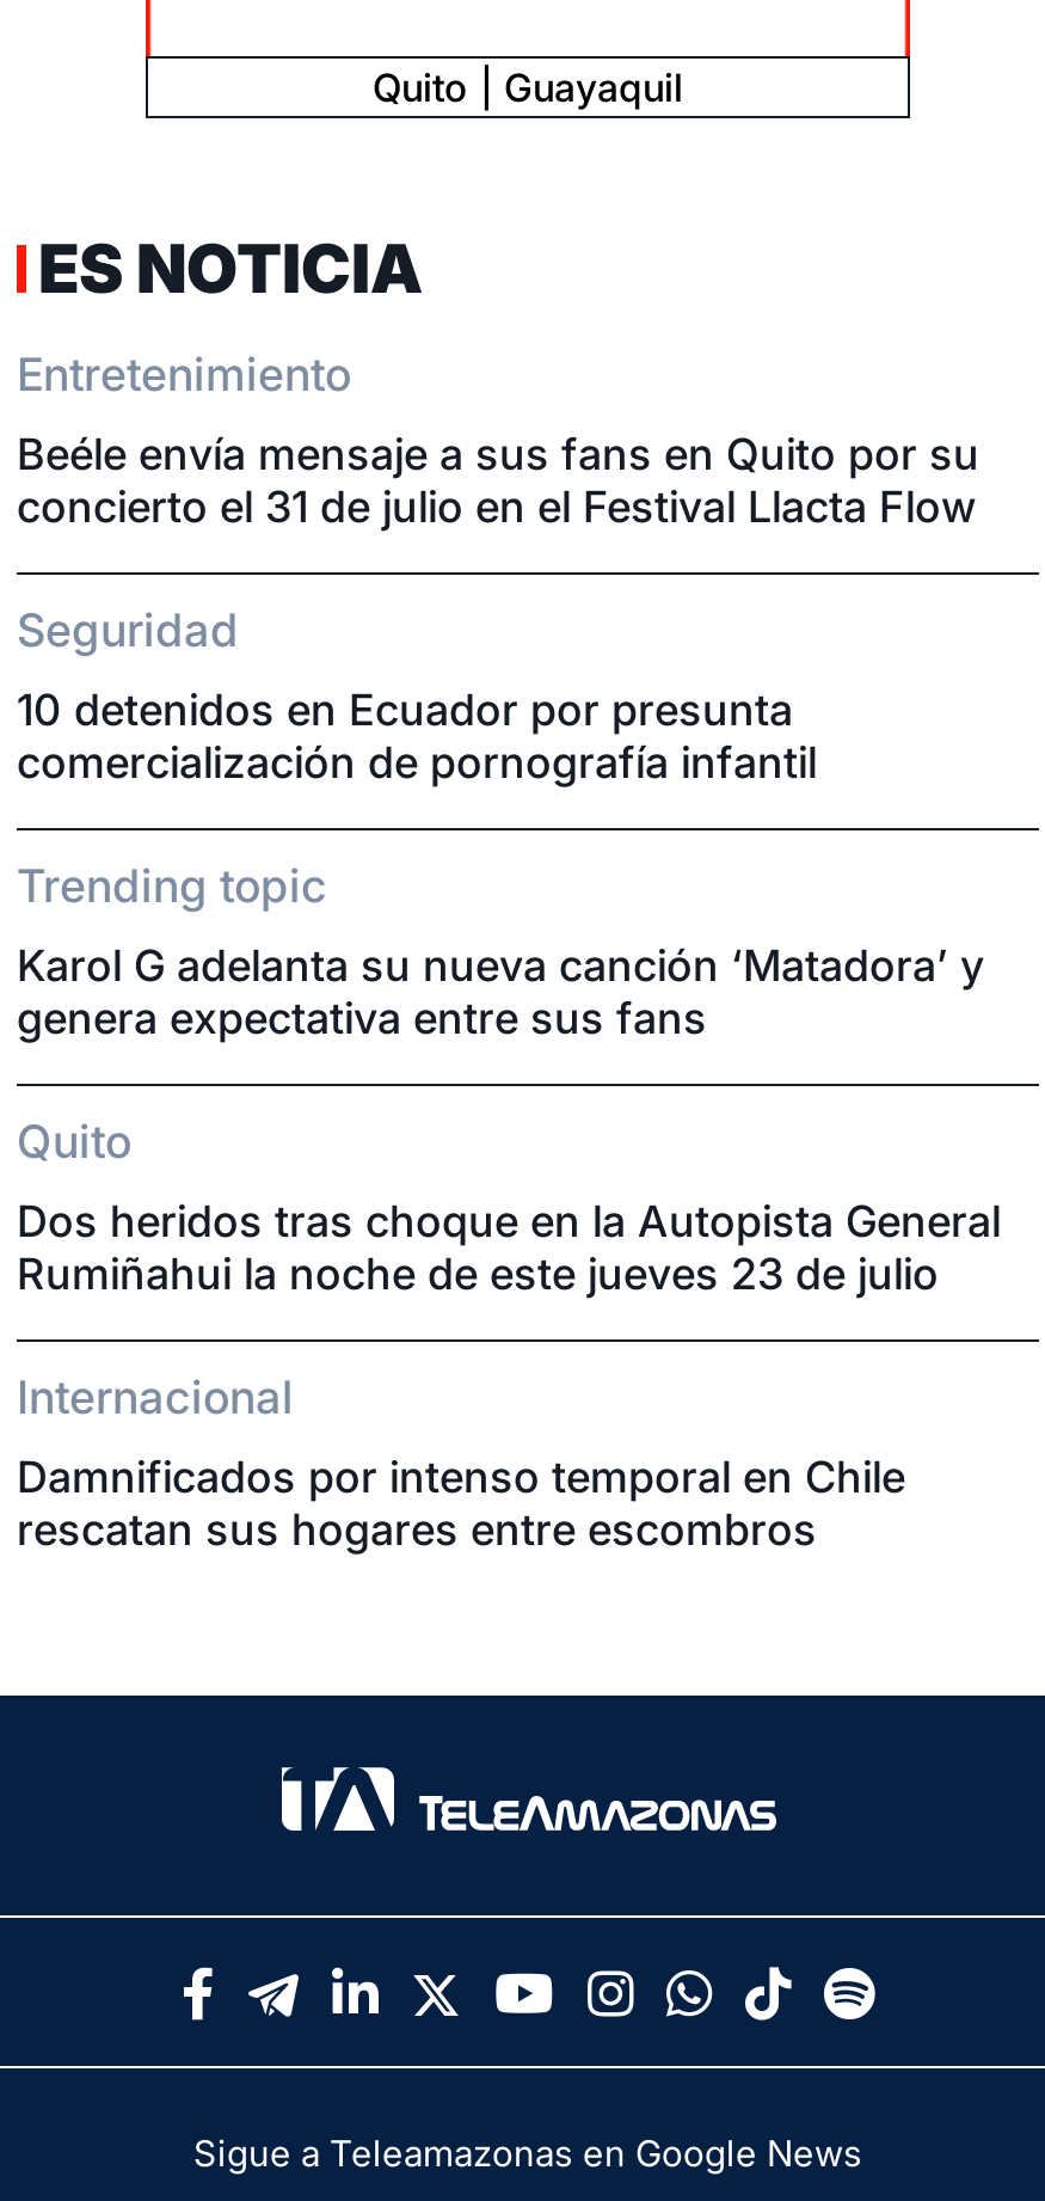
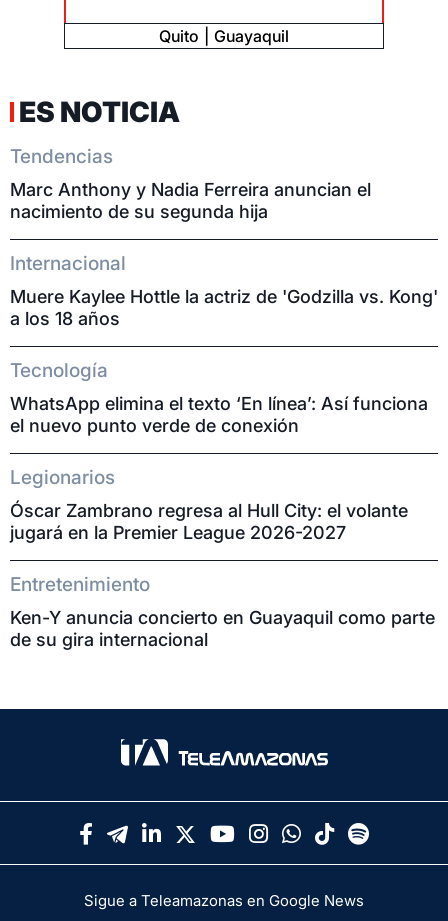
moved down: Entretenimiento

- Beéle envía mensaje a sus fans en Quito por su
- concierto el 31 de julio en el Festival Llacta Flow
- Seguridad
- 10 detenidos en Ecuador por presunta
- comercialización de pornografía infantil
- Trending topic
- Karol G adelanta su nueva canción ‘Matadora’ y
- genera expectativa entre sus fans
- Quito
- Dos heridos tras choque en la Autopista General
- Rumiñahui la noche de este jueves 23 de julio
+ Tendencias
+ Marc Anthony y Nadia Ferreira anuncian el
+ nacimiento de su segunda hija

moved up: Internacional

- Damnificados por intenso temporal en Chile
- rescatan sus hogares entre escombros
+ Muere Kaylee Hottle la actriz de 'Godzilla vs. Kong'
+ a los 18 años
+ Tecnología
+ WhatsApp elimina el texto ‘En línea’: Así funciona
+ el nuevo punto verde de conexión
+ Legionarios
+ Óscar Zambrano regresa al Hull City: el volante
+ jugará en la Premier League 2026-2027
+ Ken-Y anuncia concierto en Guayaquil como parte
+ de su gira internacional
